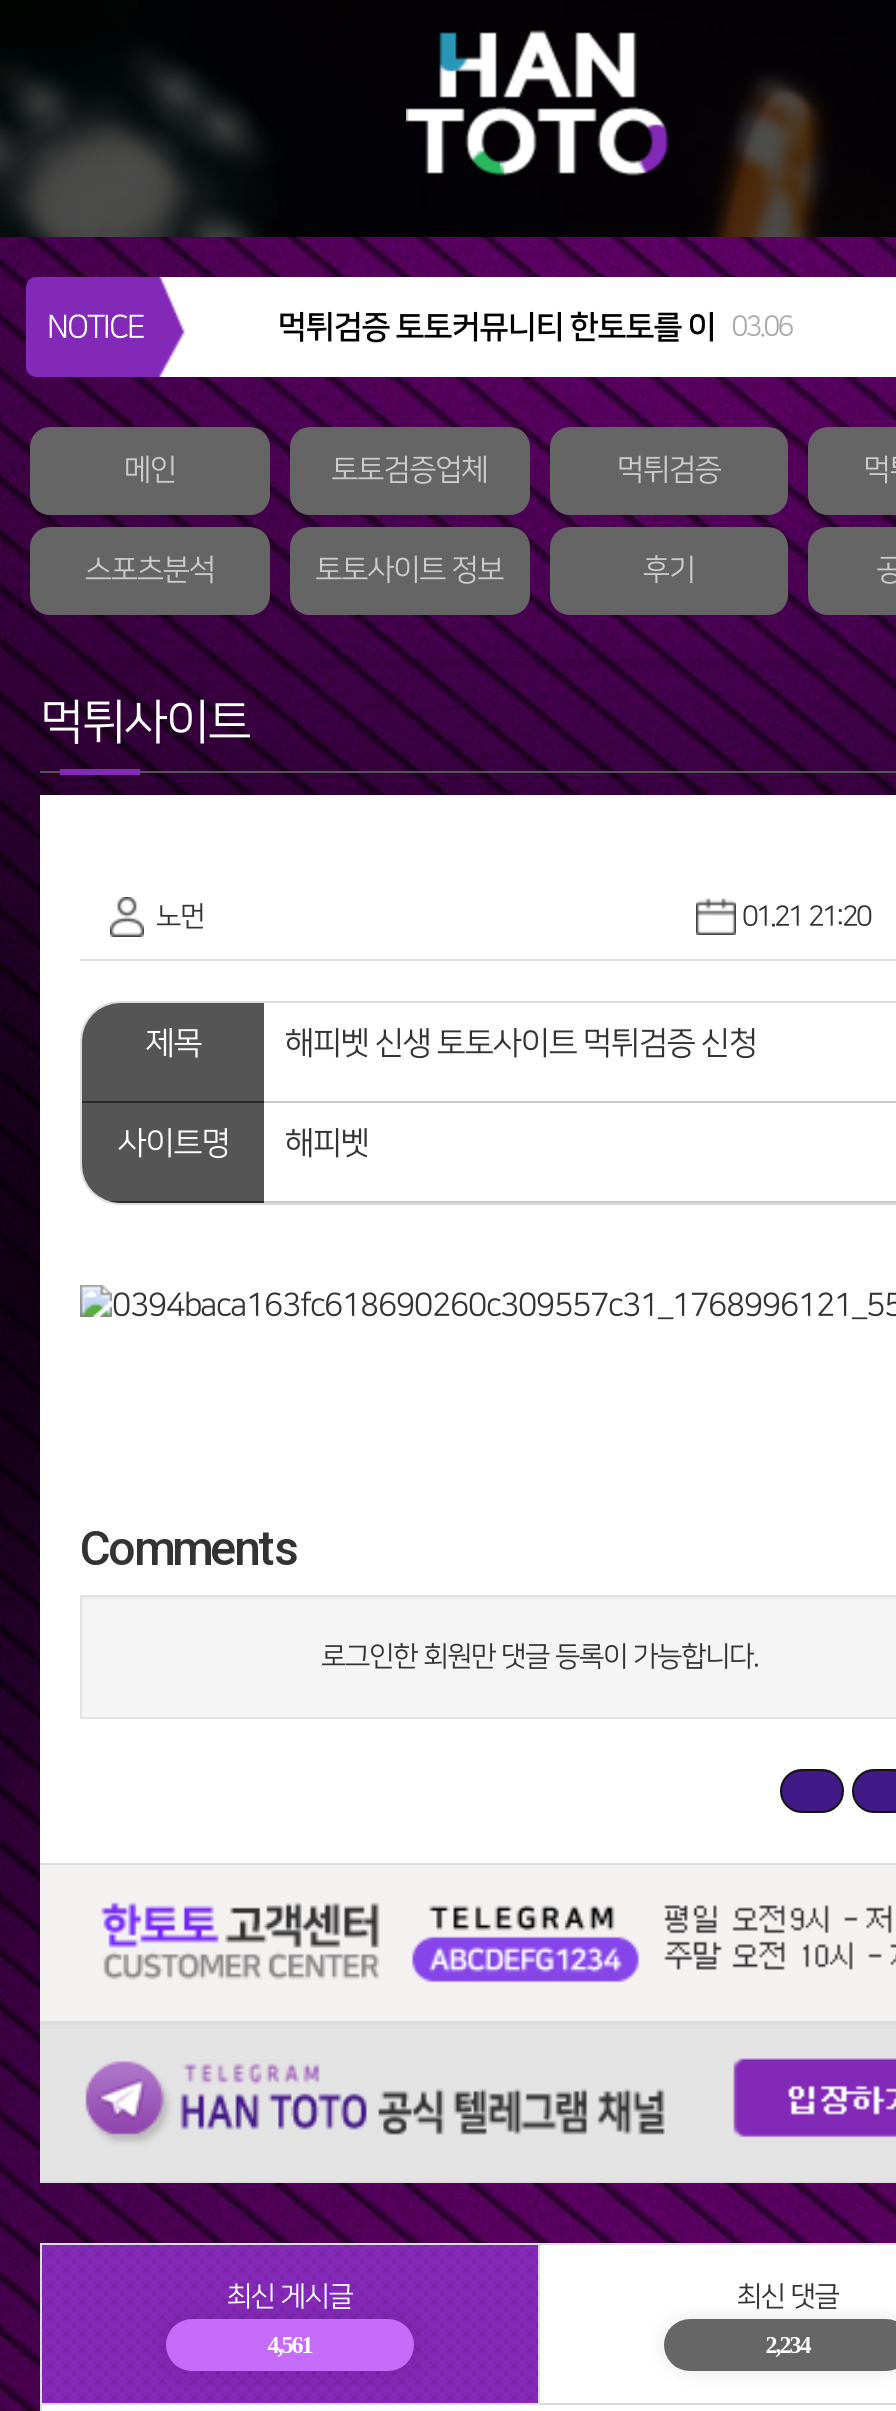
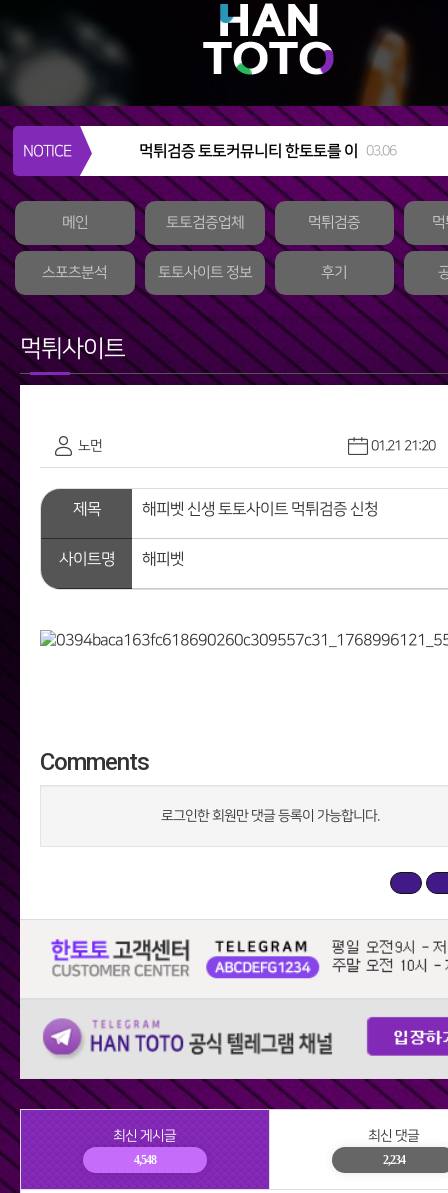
- 4,561
+ 4,548
